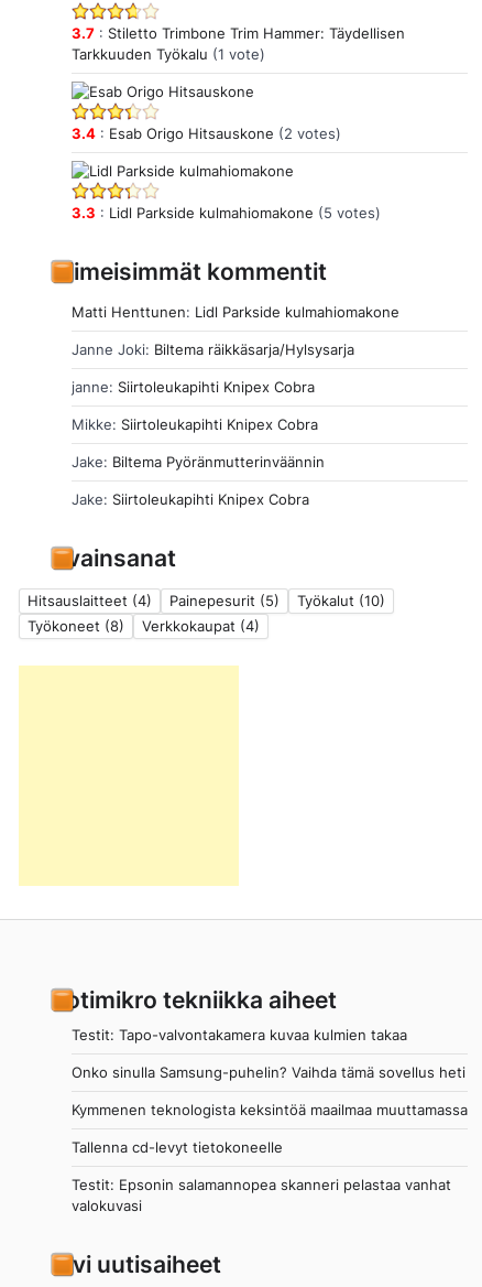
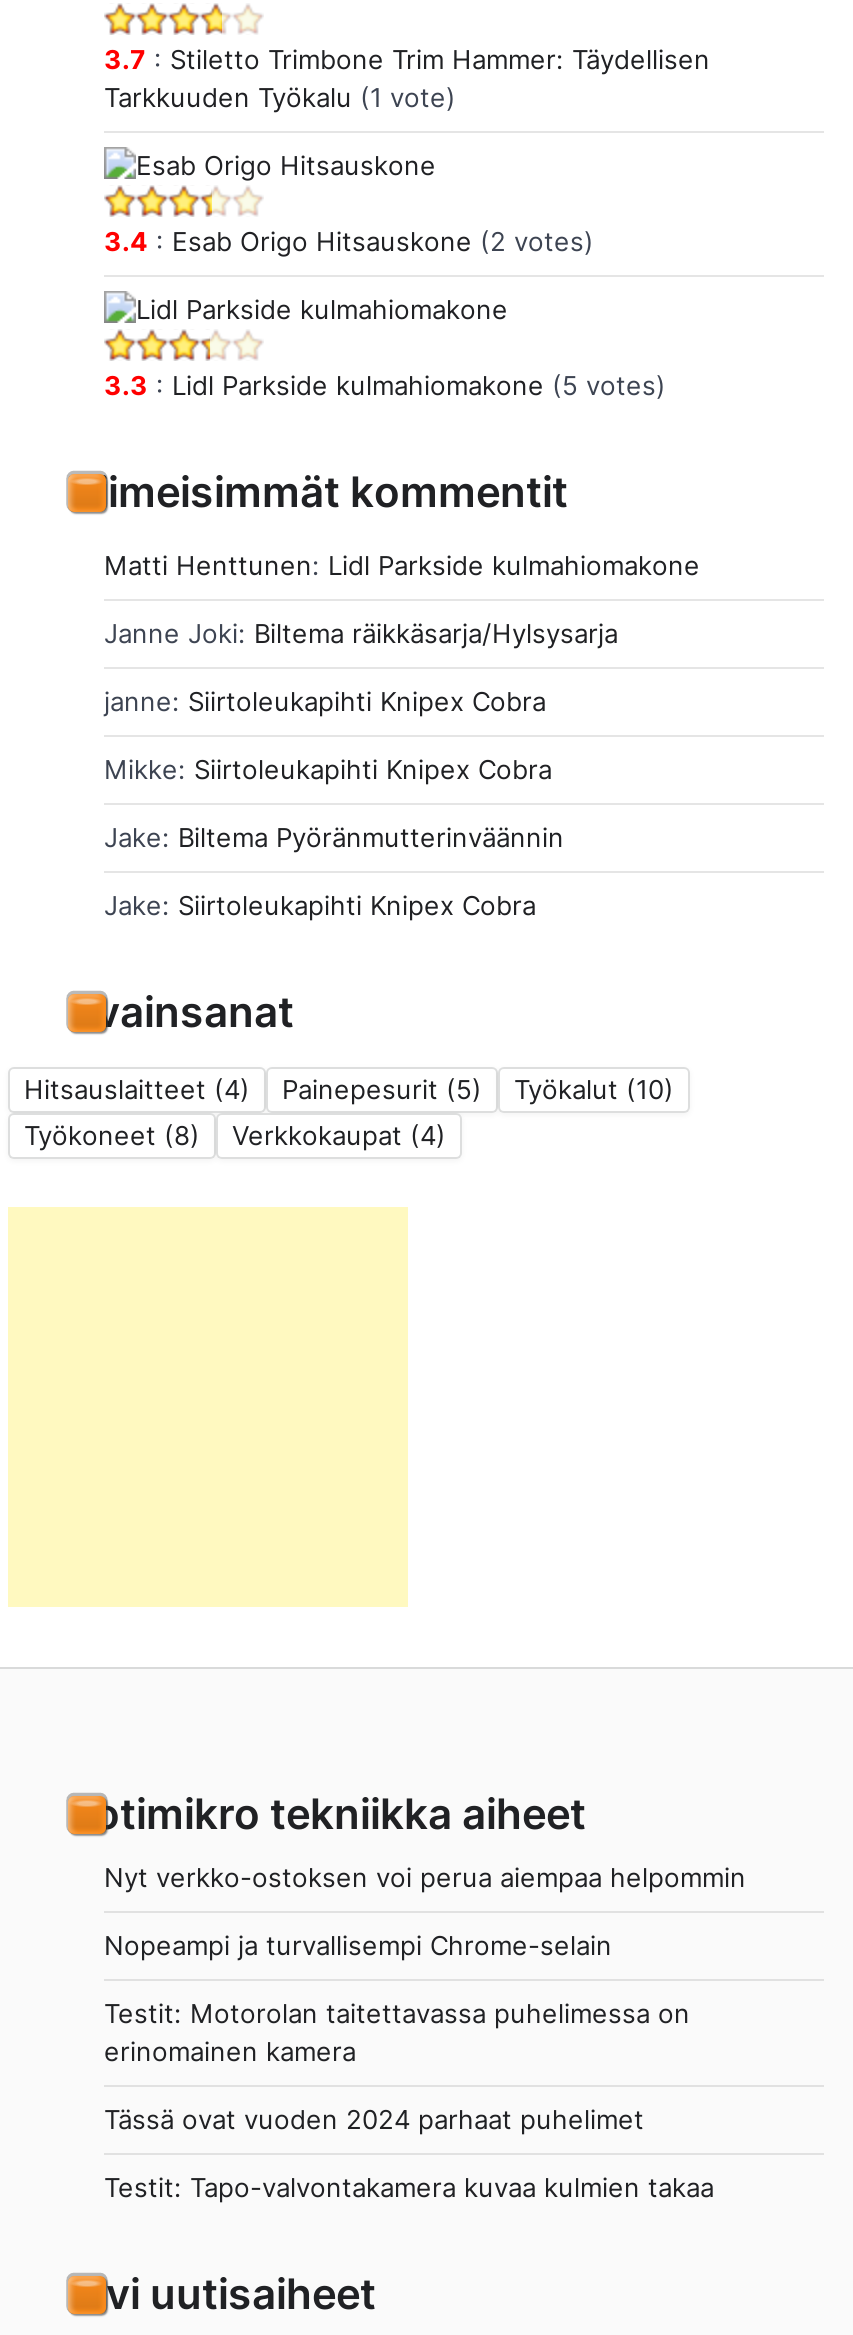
+ Nyt verkko-ostoksen voi perua aiempaa helpommin
+ Nopeampi ja turvallisempi Chrome-selain
+ Testit: Motorolan taitettavassa puhelimessa on
+ erinomainen kamera
+ Tässä ovat vuoden 2024 parhaat puhelimet

moved down: Testit: Tapo-valvontakamera kuvaa kulmien takaa

- Onko sinulla Samsung-puhelin? Vaihda tämä sovellus heti
- Kymmenen teknologista keksintöä maailmaa muuttamassa
- Tallenna cd-levyt tietokoneelle
- Testit: Epsonin salamannopea skanneri pelastaa vanhat
- valokuvasi
